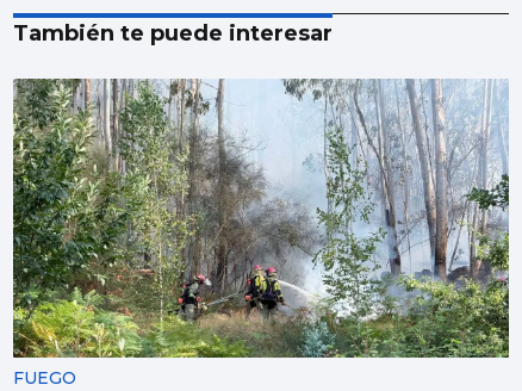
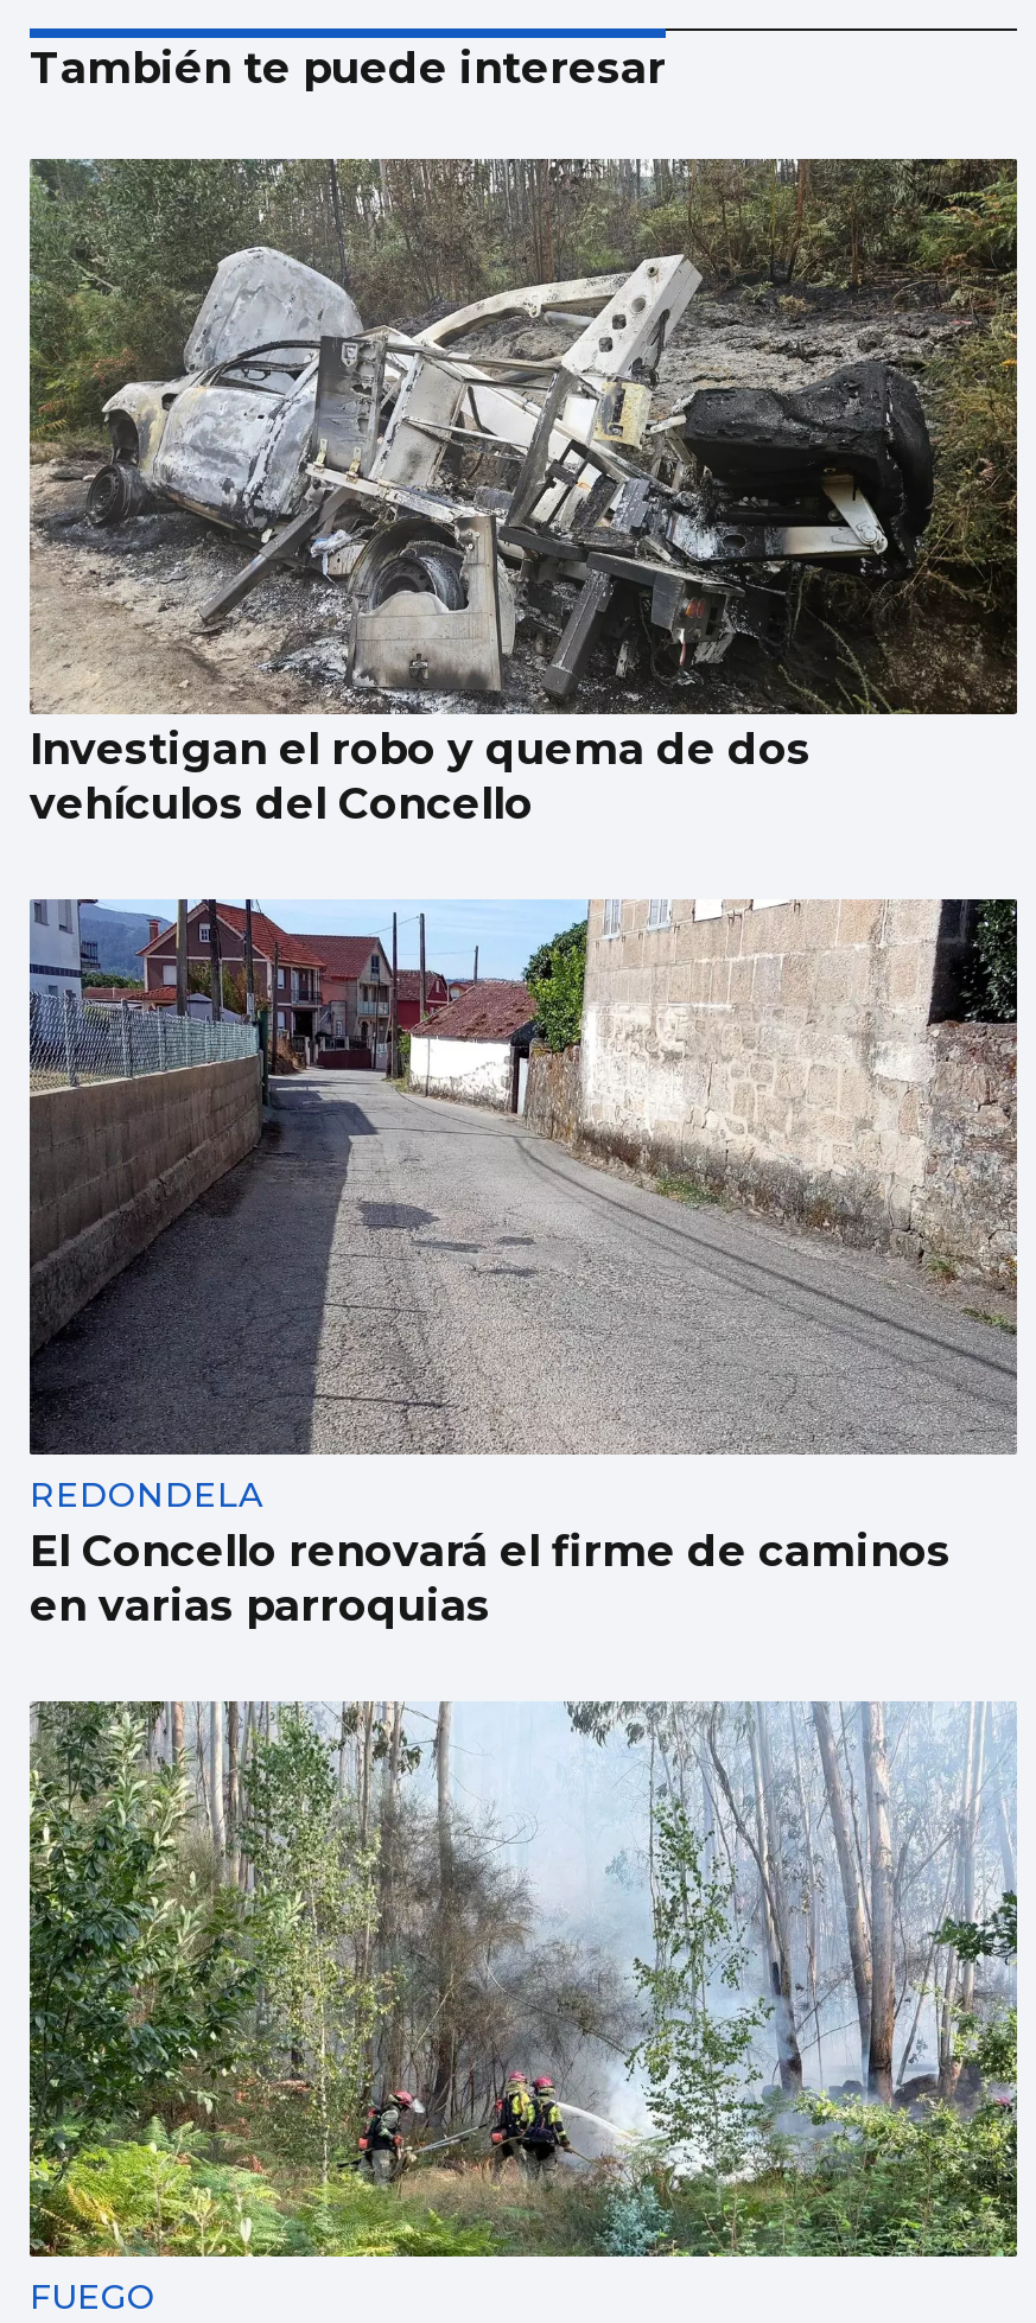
+ [image]
+ Investigan el robo y quema de dos
+ vehículos del Concello

+ [image]
+ REDONDELA
+ El Concello renovará el firme de caminos
+ en varias parroquias
